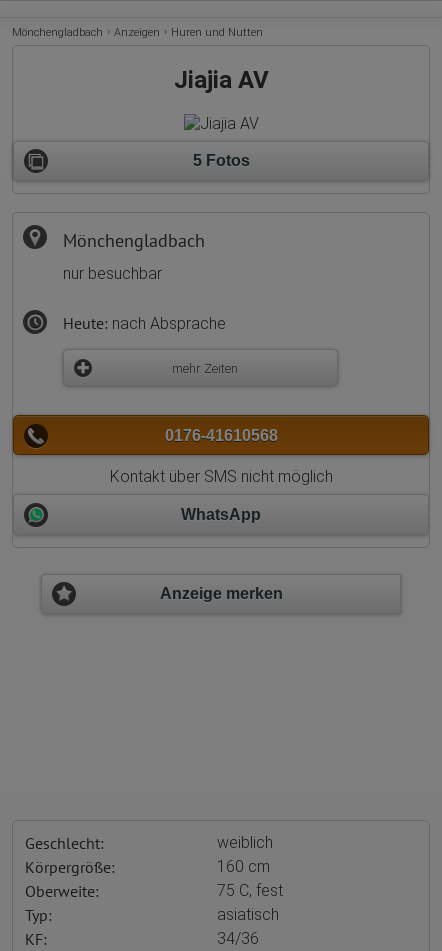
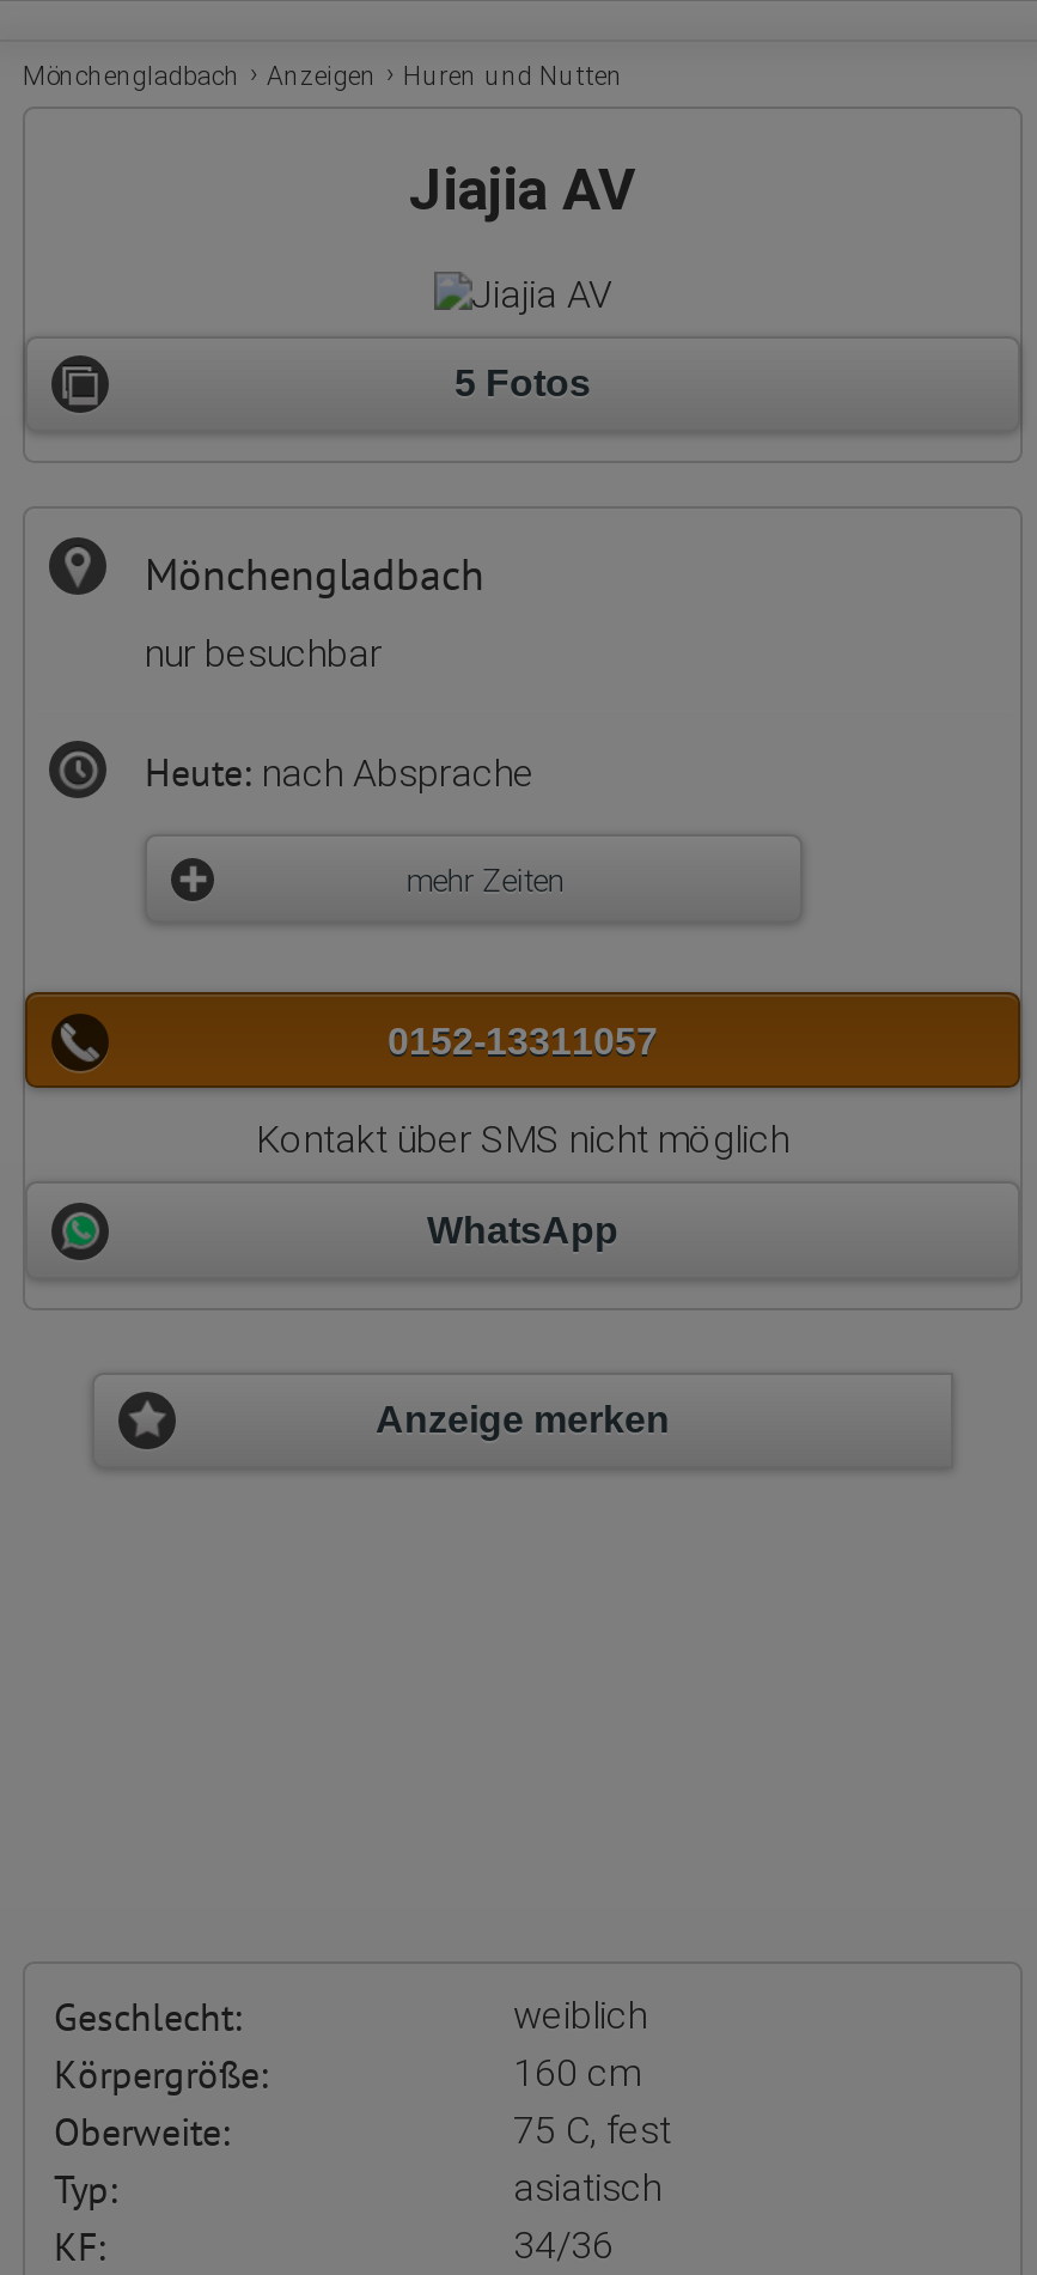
- 0176-41610568
+ 0152-13311057
